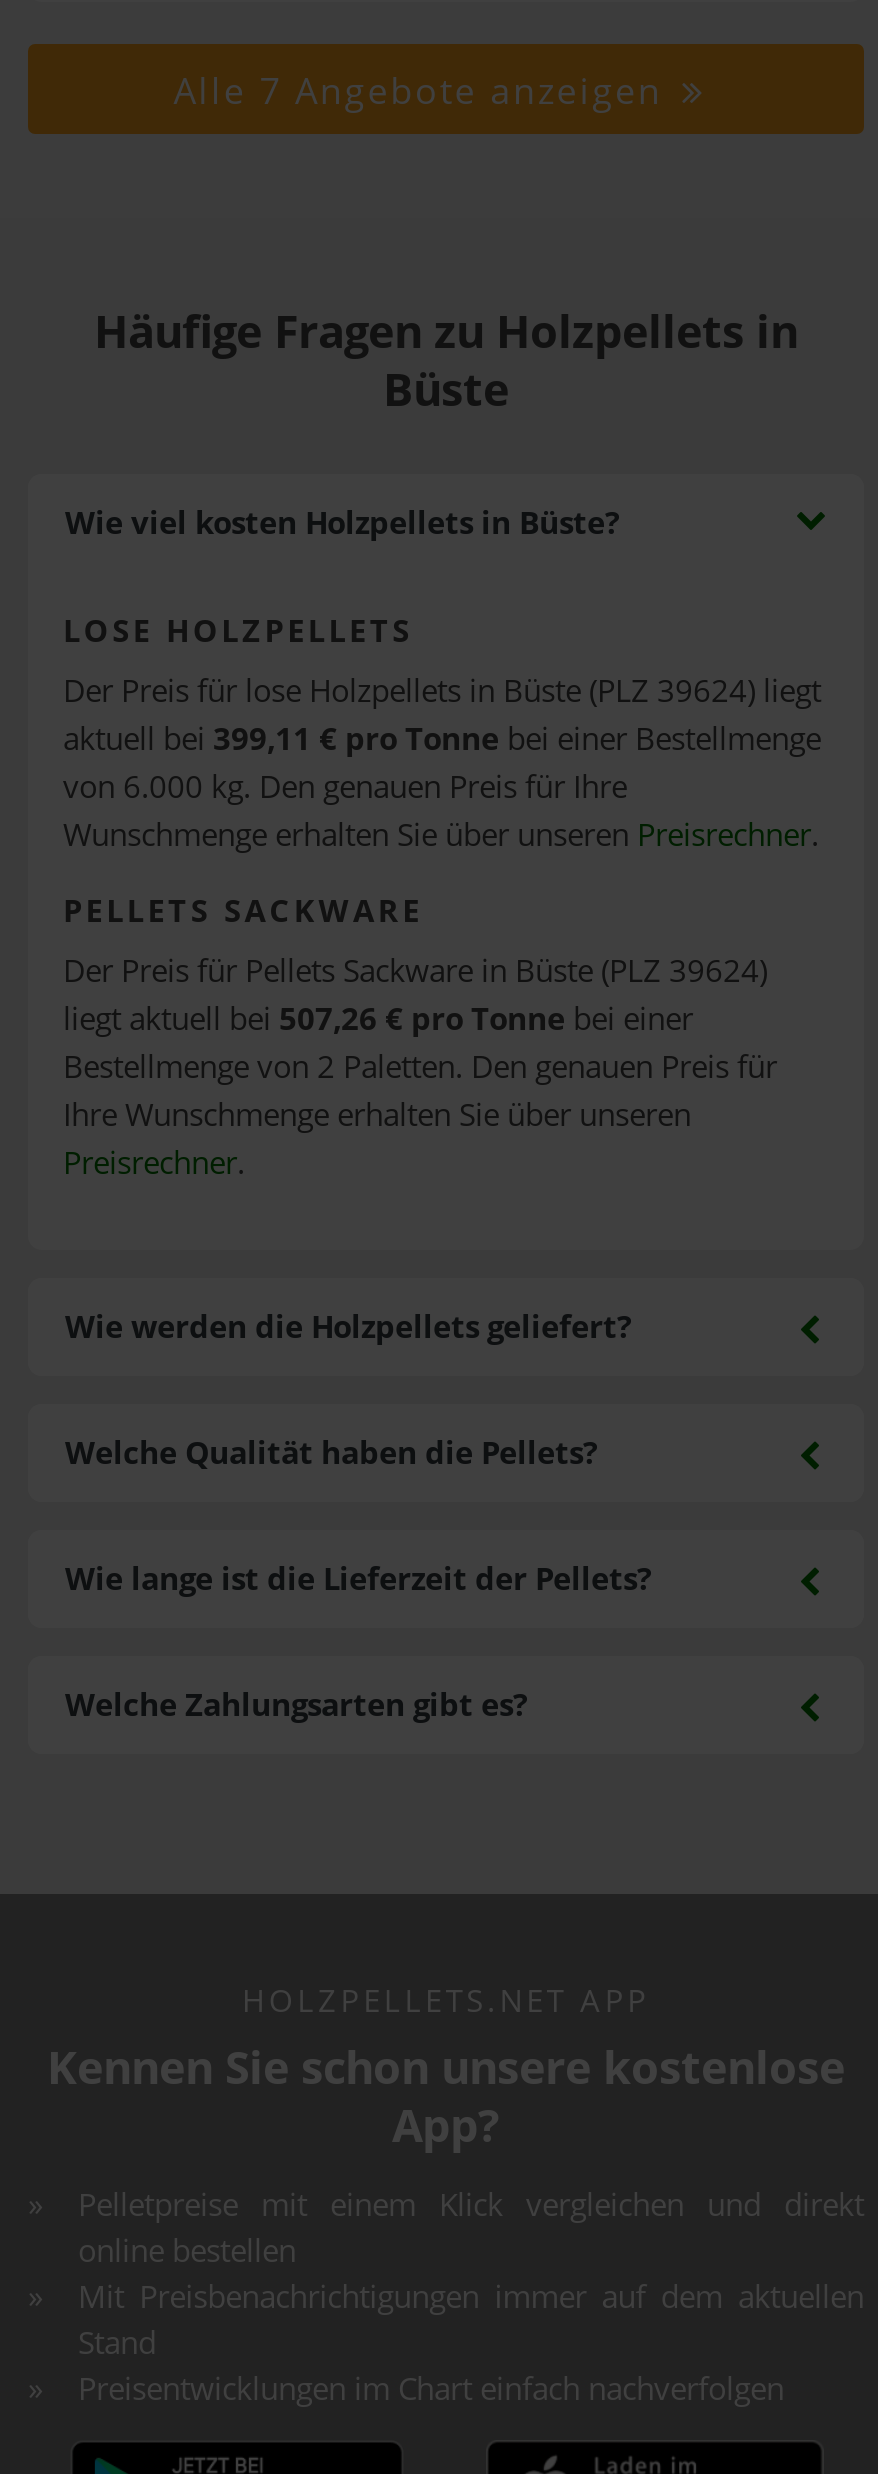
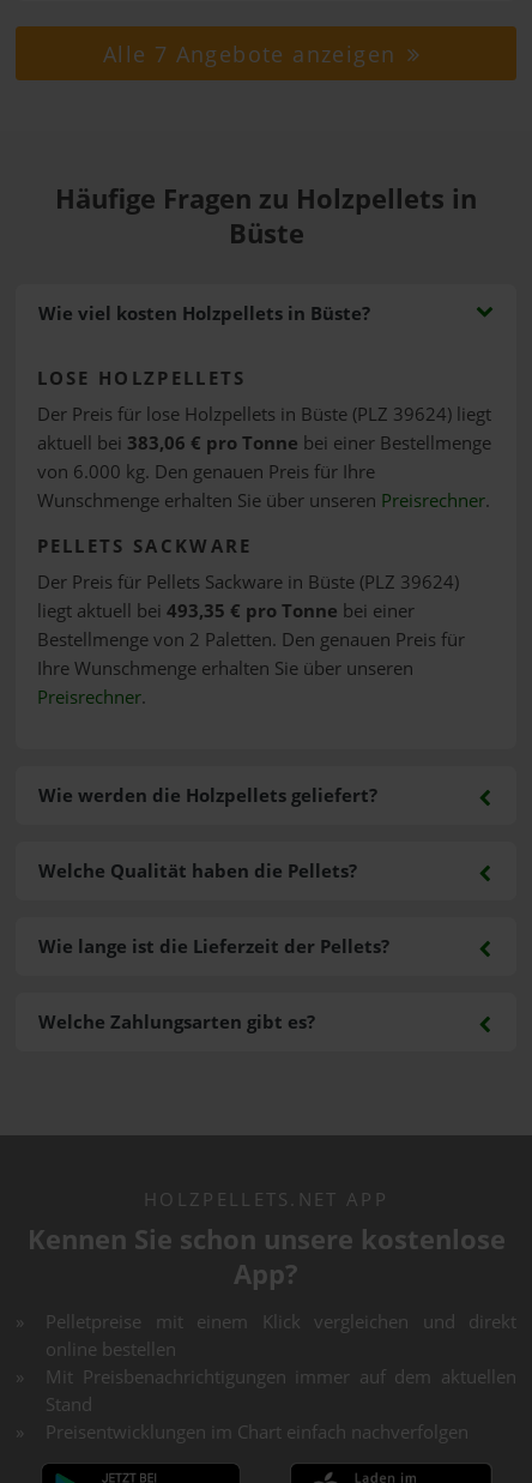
- aktuell bei 399,11 € pro Tonne bei einer Bestellmenge
+ aktuell bei 383,06 € pro Tonne bei einer Bestellmenge

- liegt aktuell bei 507,26 € pro Tonne bei einer
+ liegt aktuell bei 493,35 € pro Tonne bei einer
